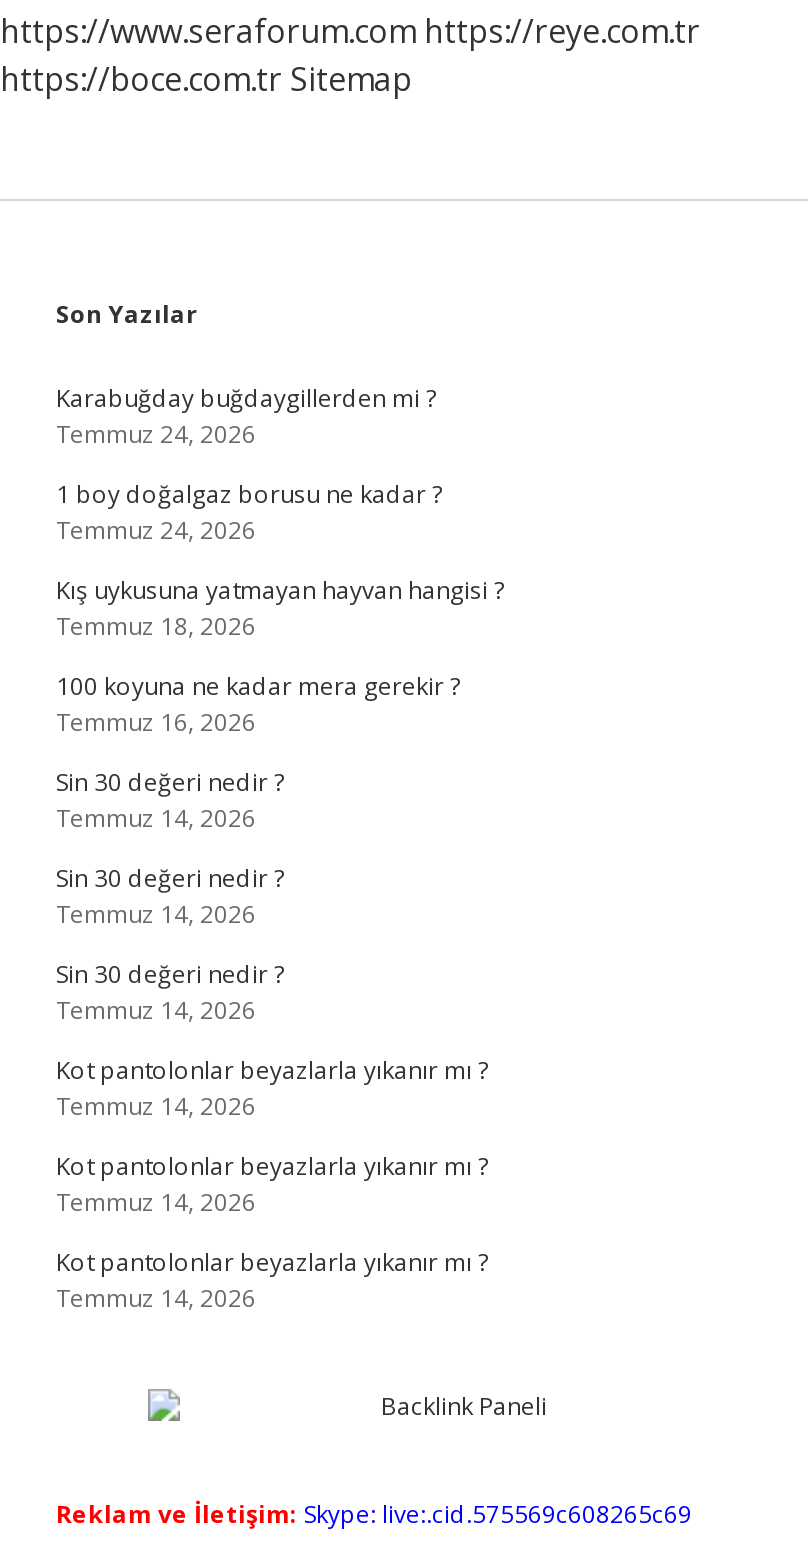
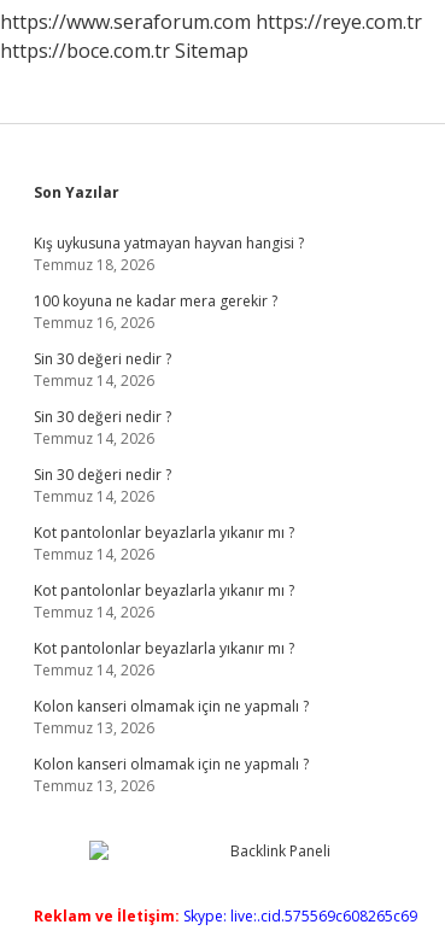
- Karabuğday buğdaygillerden mi ?
- Temmuz 24, 2026
- 1 boy doğalgaz borusu ne kadar ?
- Temmuz 24, 2026

moved up: Kış uykusuna yatmayan hayvan hangisi ? | Temmuz 18, 2026 | 100 koyuna ne kadar mera gerekir ? | ... | Kot pantolonlar beyazlarla yıkanır mı ? | Temmuz 14, 2026

+ Kolon kanseri olmamak için ne yapmalı ?
+ Temmuz 13, 2026
+ Kolon kanseri olmamak için ne yapmalı ?
+ Temmuz 13, 2026
